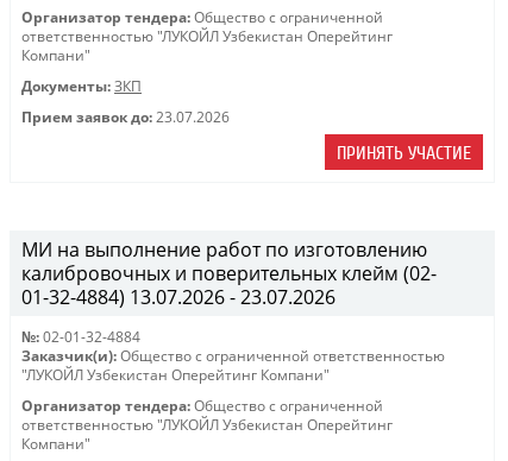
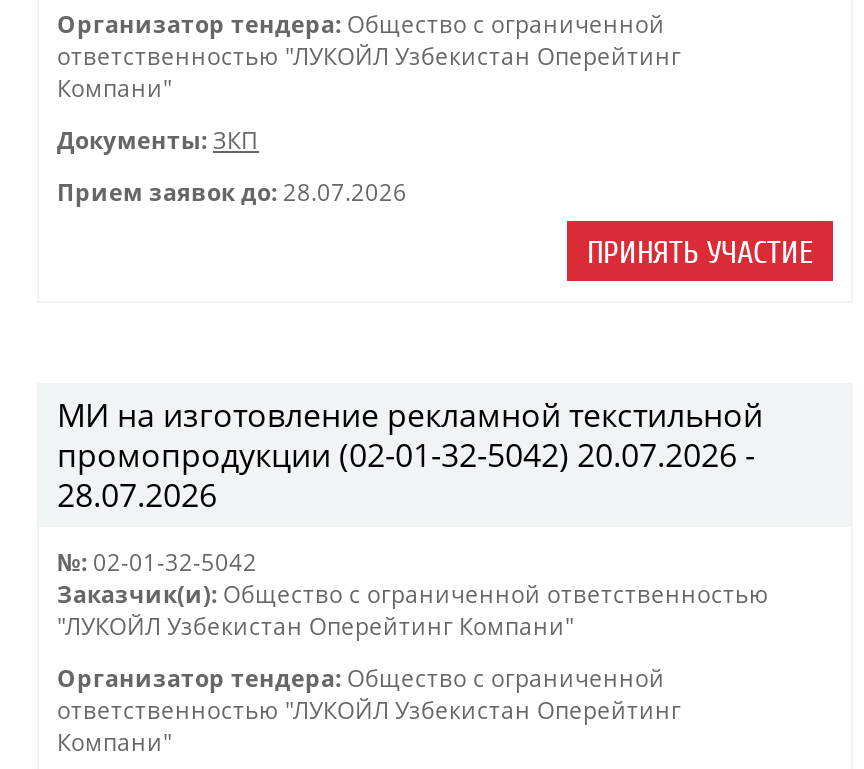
- Прием заявок до: 23.07.2026
+ Прием заявок до: 28.07.2026

- МИ на выполнение работ по изготовлению
- калибровочных и поверительных клейм (02-
- 01-32-4884) 13.07.2026 - 23.07.2026
+ МИ на изготовление рекламной текстильной
+ промопродукции (02-01-32-5042) 20.07.2026 -
+ 28.07.2026

- №: 02-01-32-4884
+ №: 02-01-32-5042
